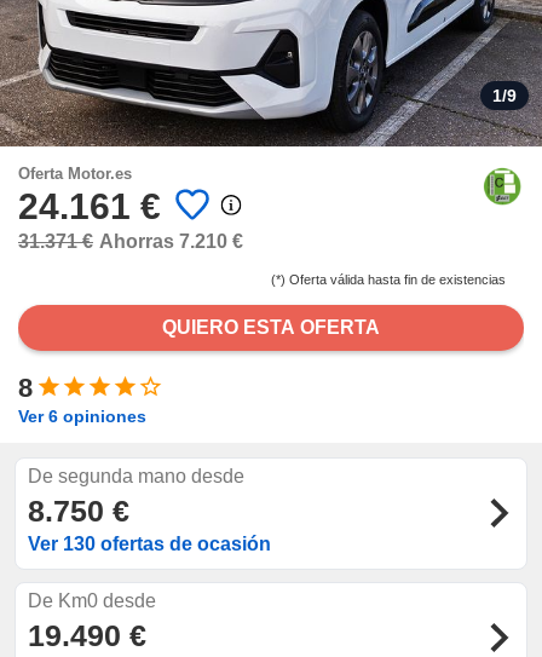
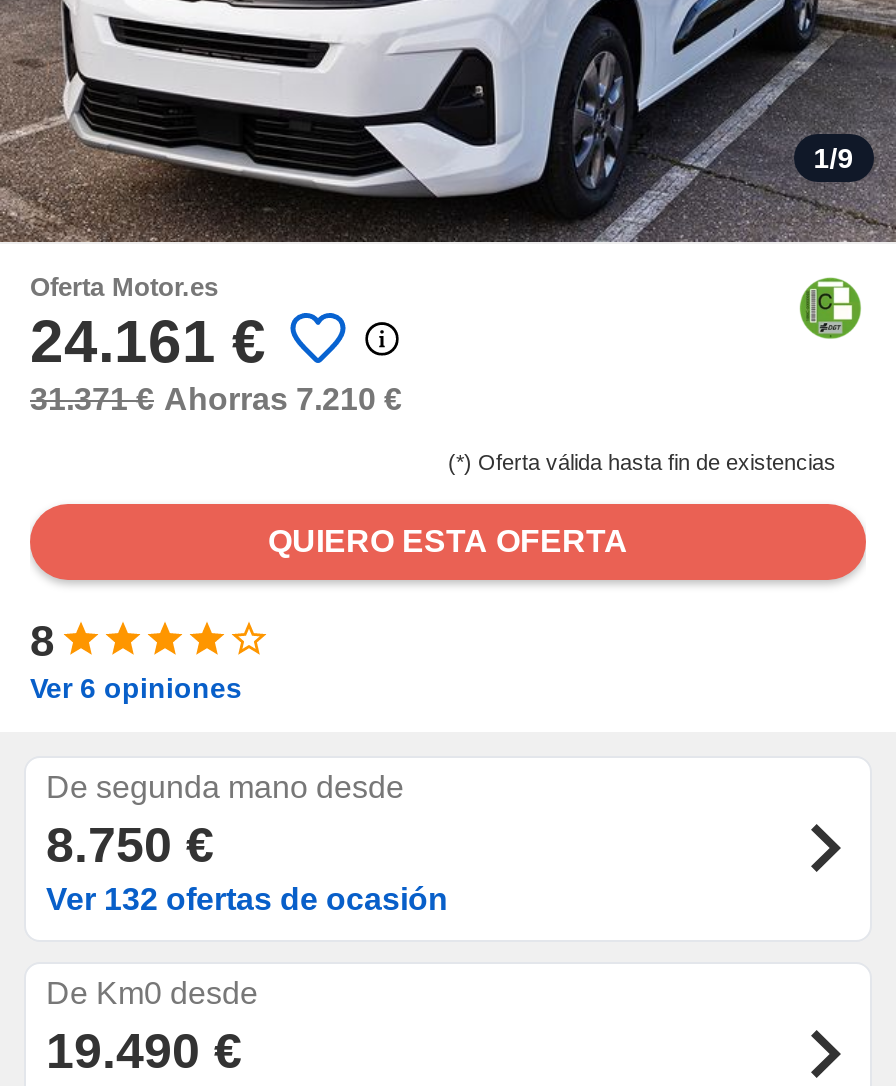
- Ver 130 ofertas de ocasión
+ Ver 132 ofertas de ocasión
